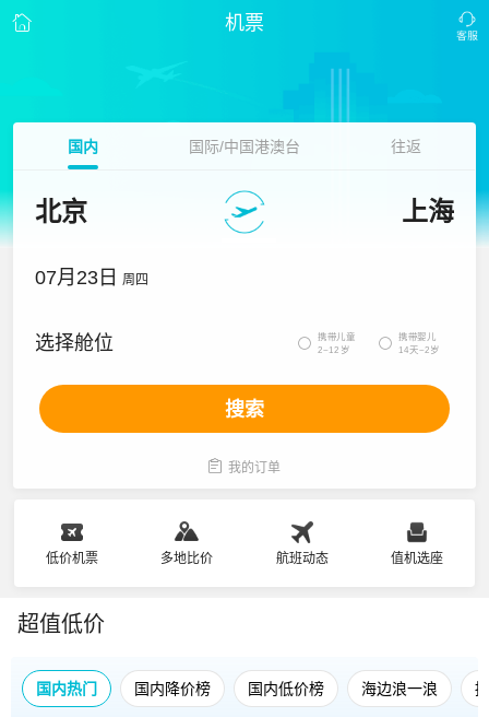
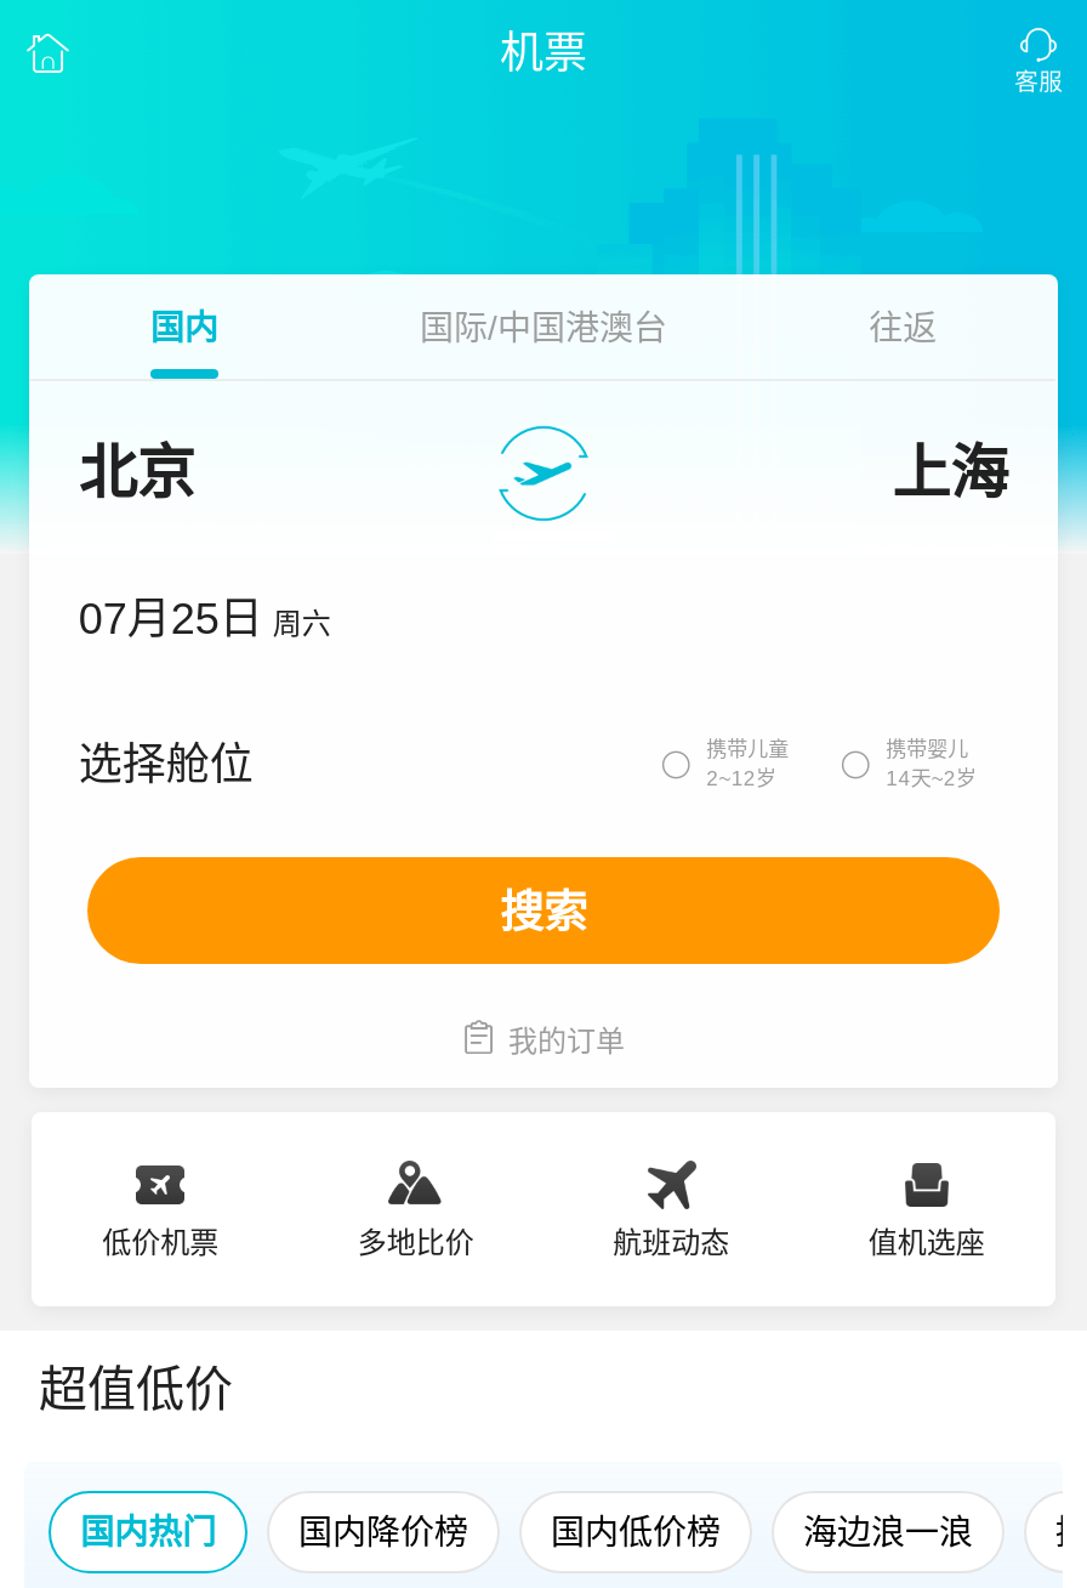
- 07月23日 周四
+ 07月25日 周六
